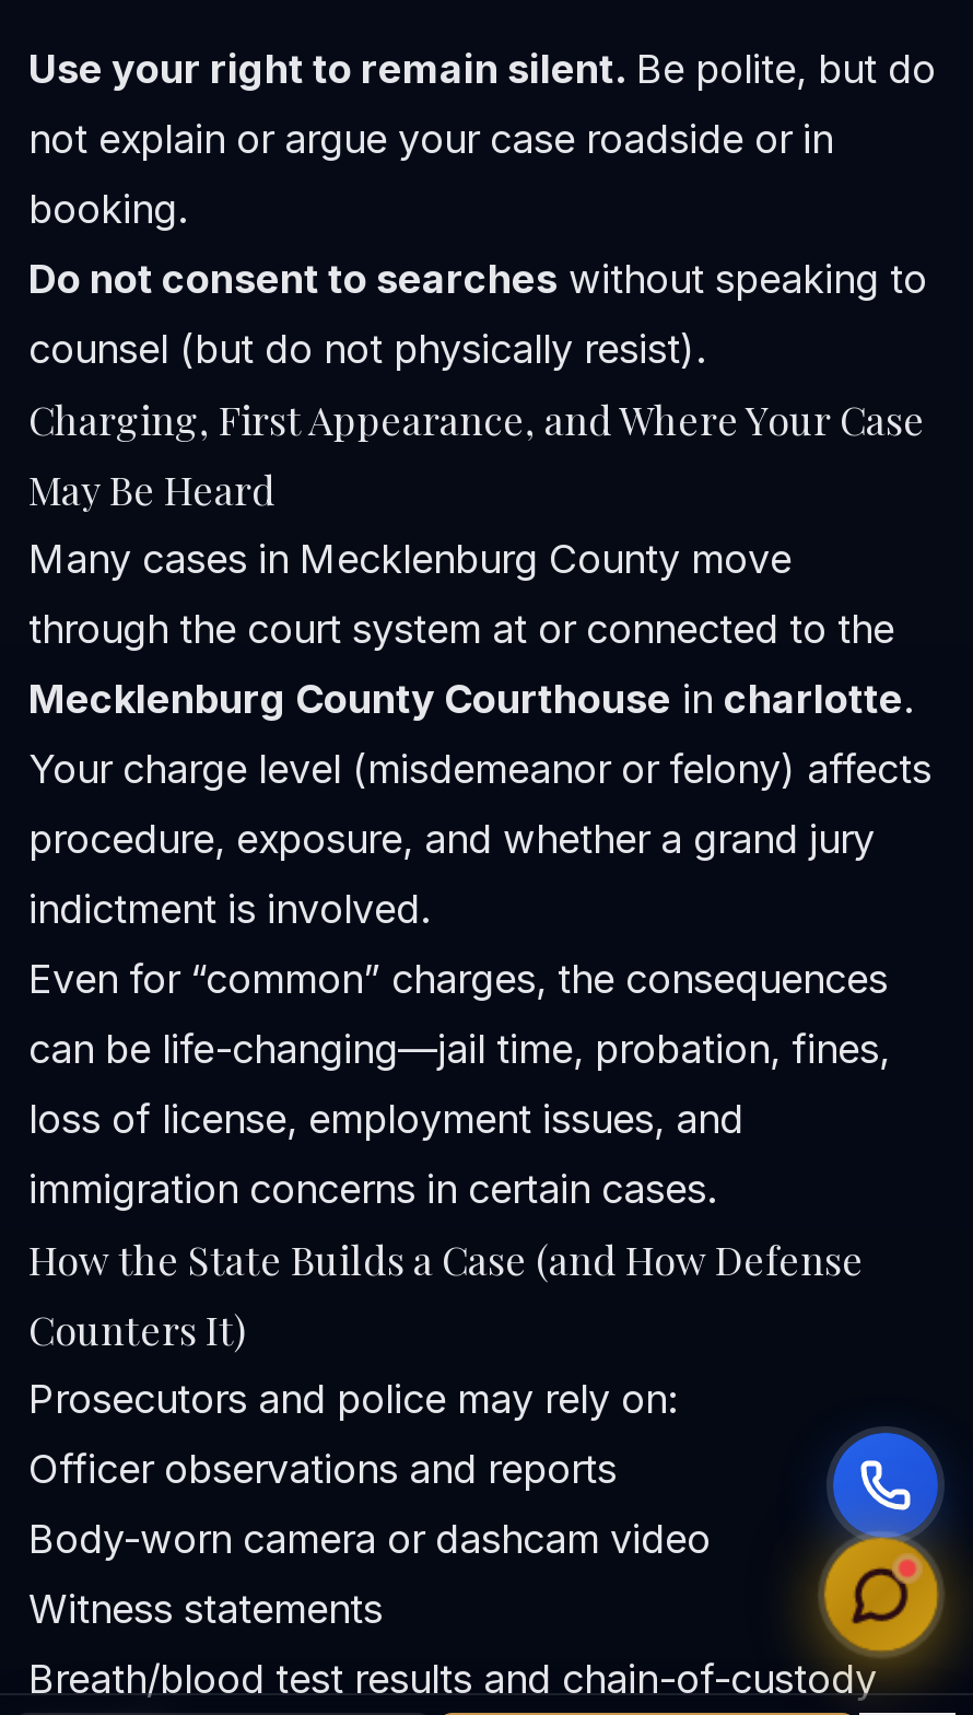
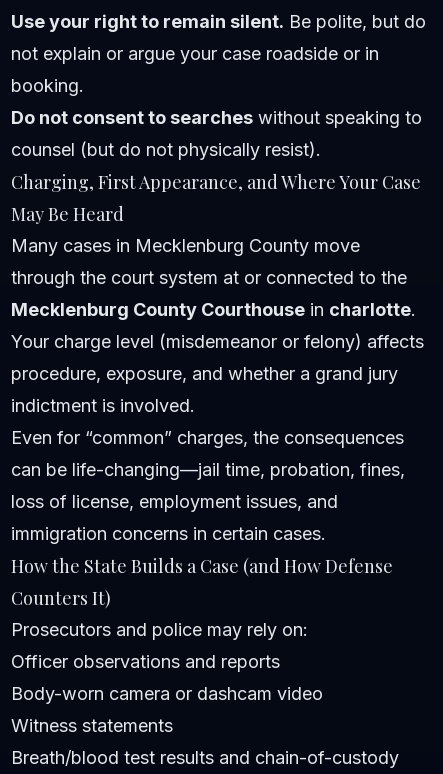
- [image]
